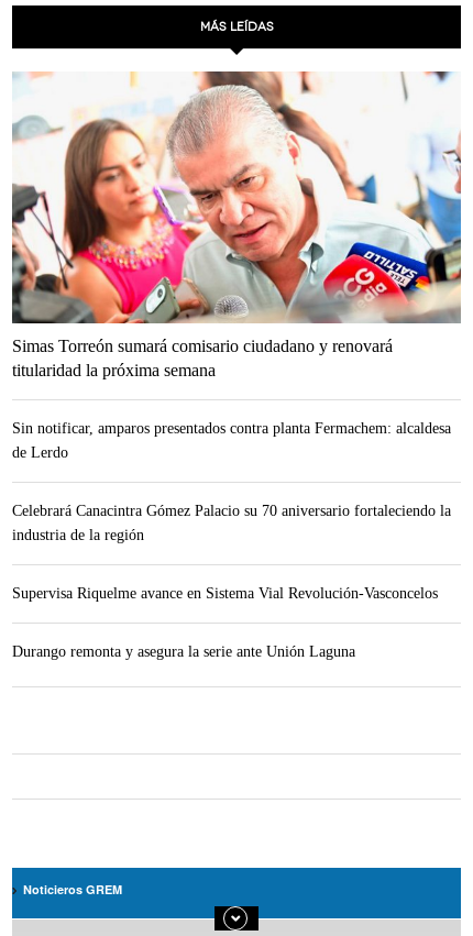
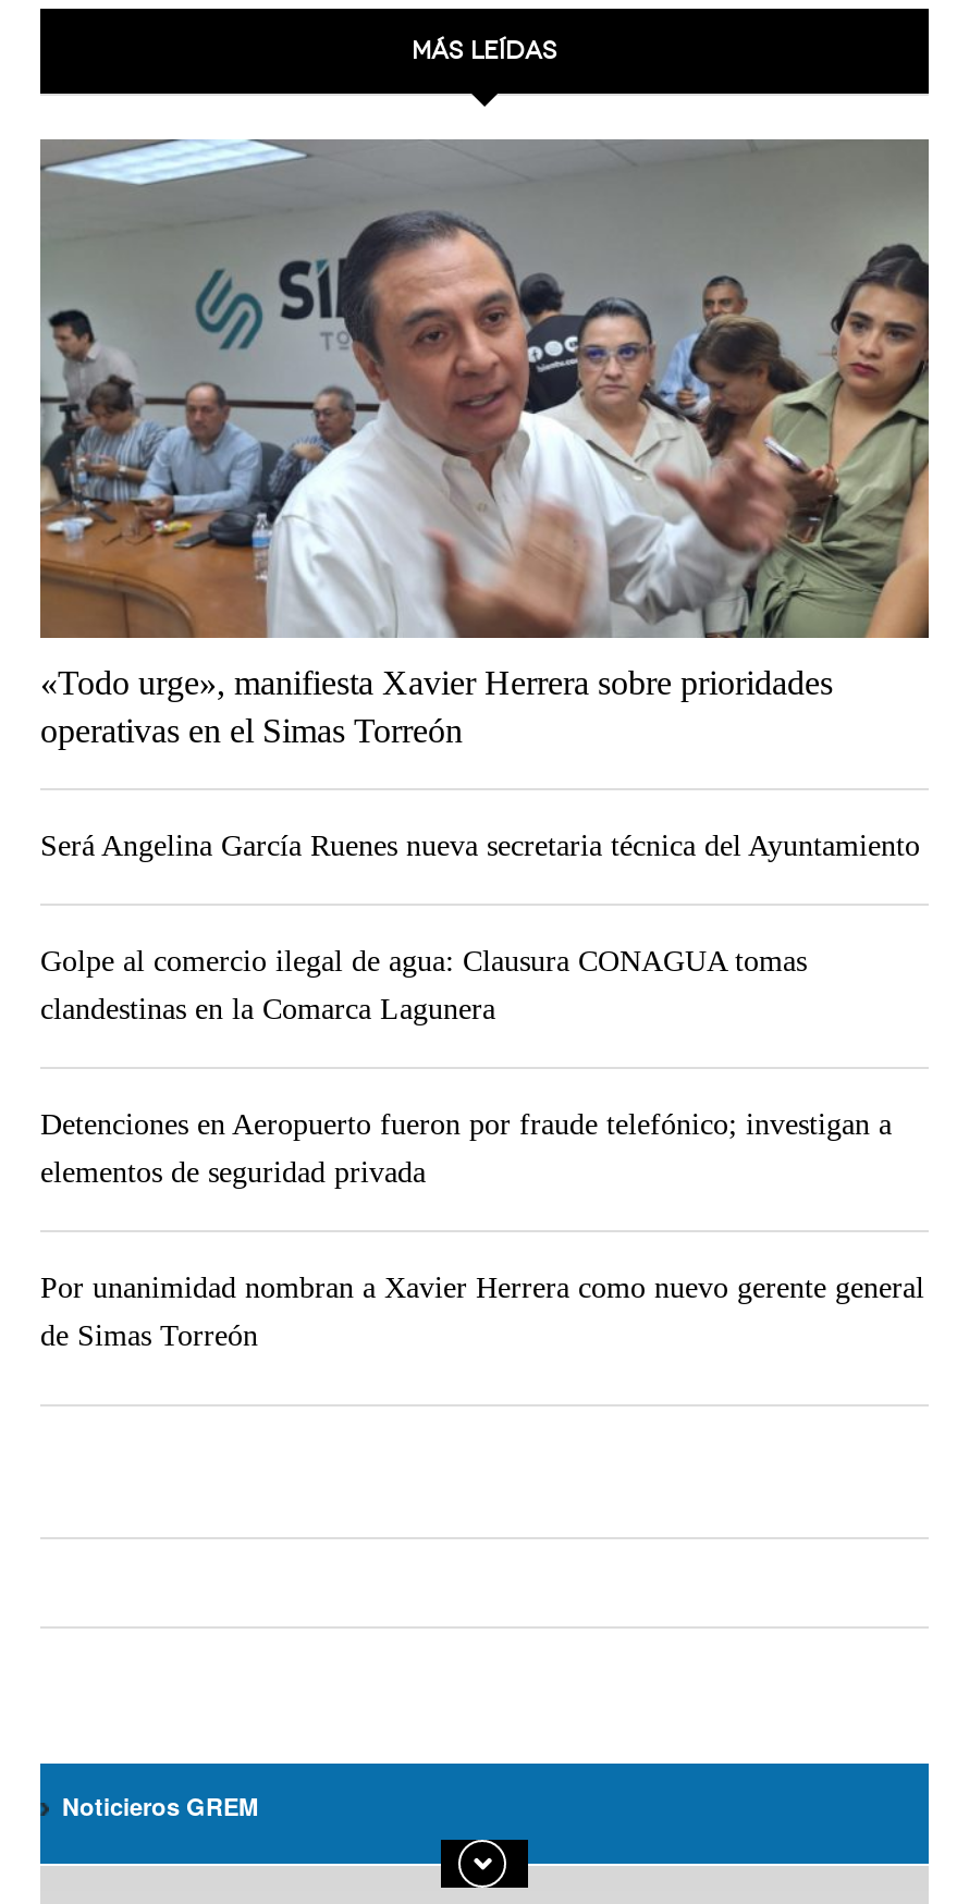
- [image]
- Simas Torreón sumará comisario ciudadano y renovará
- titularidad la próxima semana
- Sin notificar, amparos presentados contra planta Fermachem: alcaldesa
- de Lerdo
+ [image]
+ «Todo urge», manifiesta Xavier Herrera sobre prioridades
+ operativas en el Simas Torreón
+ Será Angelina García Ruenes nueva secretaria técnica del Ayuntamiento

- Celebrará Canacintra Gómez Palacio su 70 aniversario fortaleciendo la
- industria de la región
+ Golpe al comercio ilegal de agua: Clausura CONAGUA tomas
+ clandestinas en la Comarca Lagunera

- Supervisa Riquelme avance en Sistema Vial Revolución-Vasconcelos
+ Detenciones en Aeropuerto fueron por fraude telefónico; investigan a
+ elementos de seguridad privada

- Durango remonta y asegura la serie ante Unión Laguna
+ Por unanimidad nombran a Xavier Herrera como nuevo gerente general
+ de Simas Torreón
